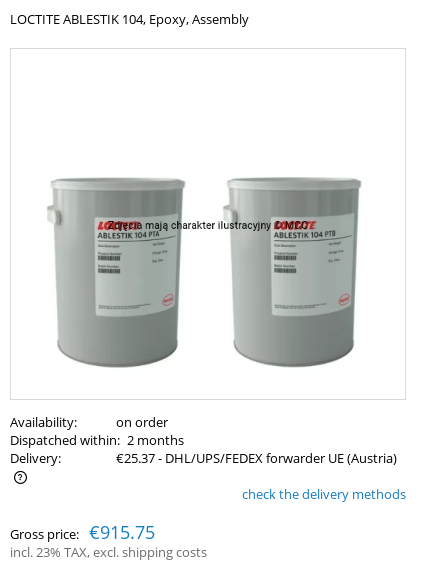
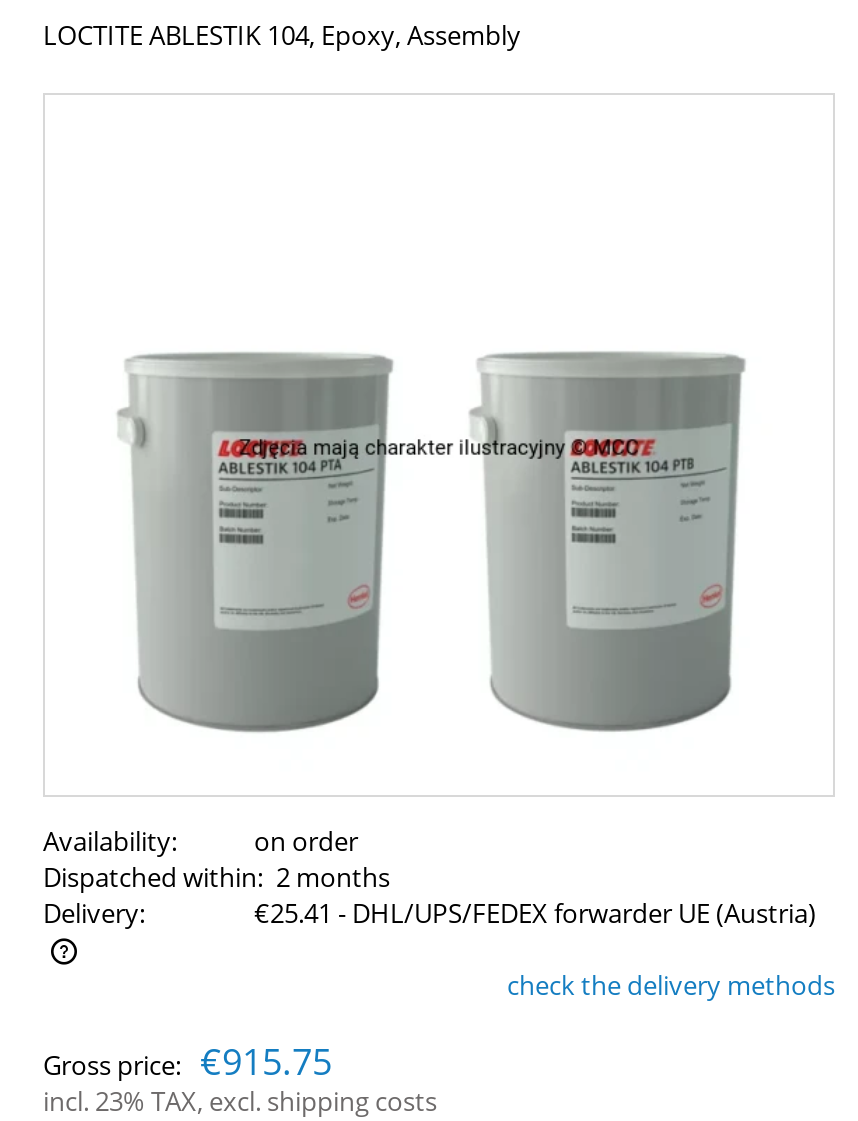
- €25.37 - DHL/UPS/FEDEX forwarder UE (Austria)
+ €25.41 - DHL/UPS/FEDEX forwarder UE (Austria)
